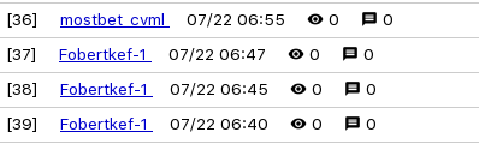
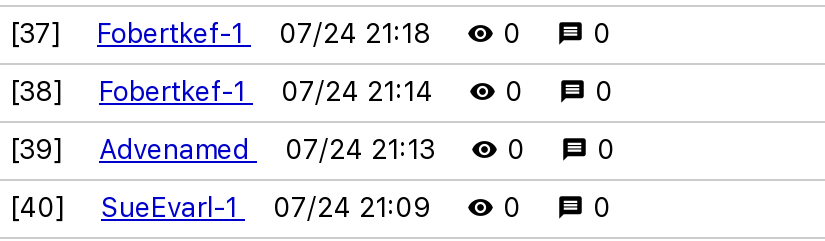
- [36] mostbet_cvml 07/22 06:55 0 0
+ [37] Fobertkef-1 07/24 21:18 0 0

- [37] Fobertkef-1 07/22 06:47 0 0
+ [38] Fobertkef-1 07/24 21:14 0 0

- [38] Fobertkef-1 07/22 06:45 0 0
+ [39] Advenamed 07/24 21:13 0 0

- [39] Fobertkef-1 07/22 06:40 0 0
+ [40] SueEvarl-1 07/24 21:09 0 0
